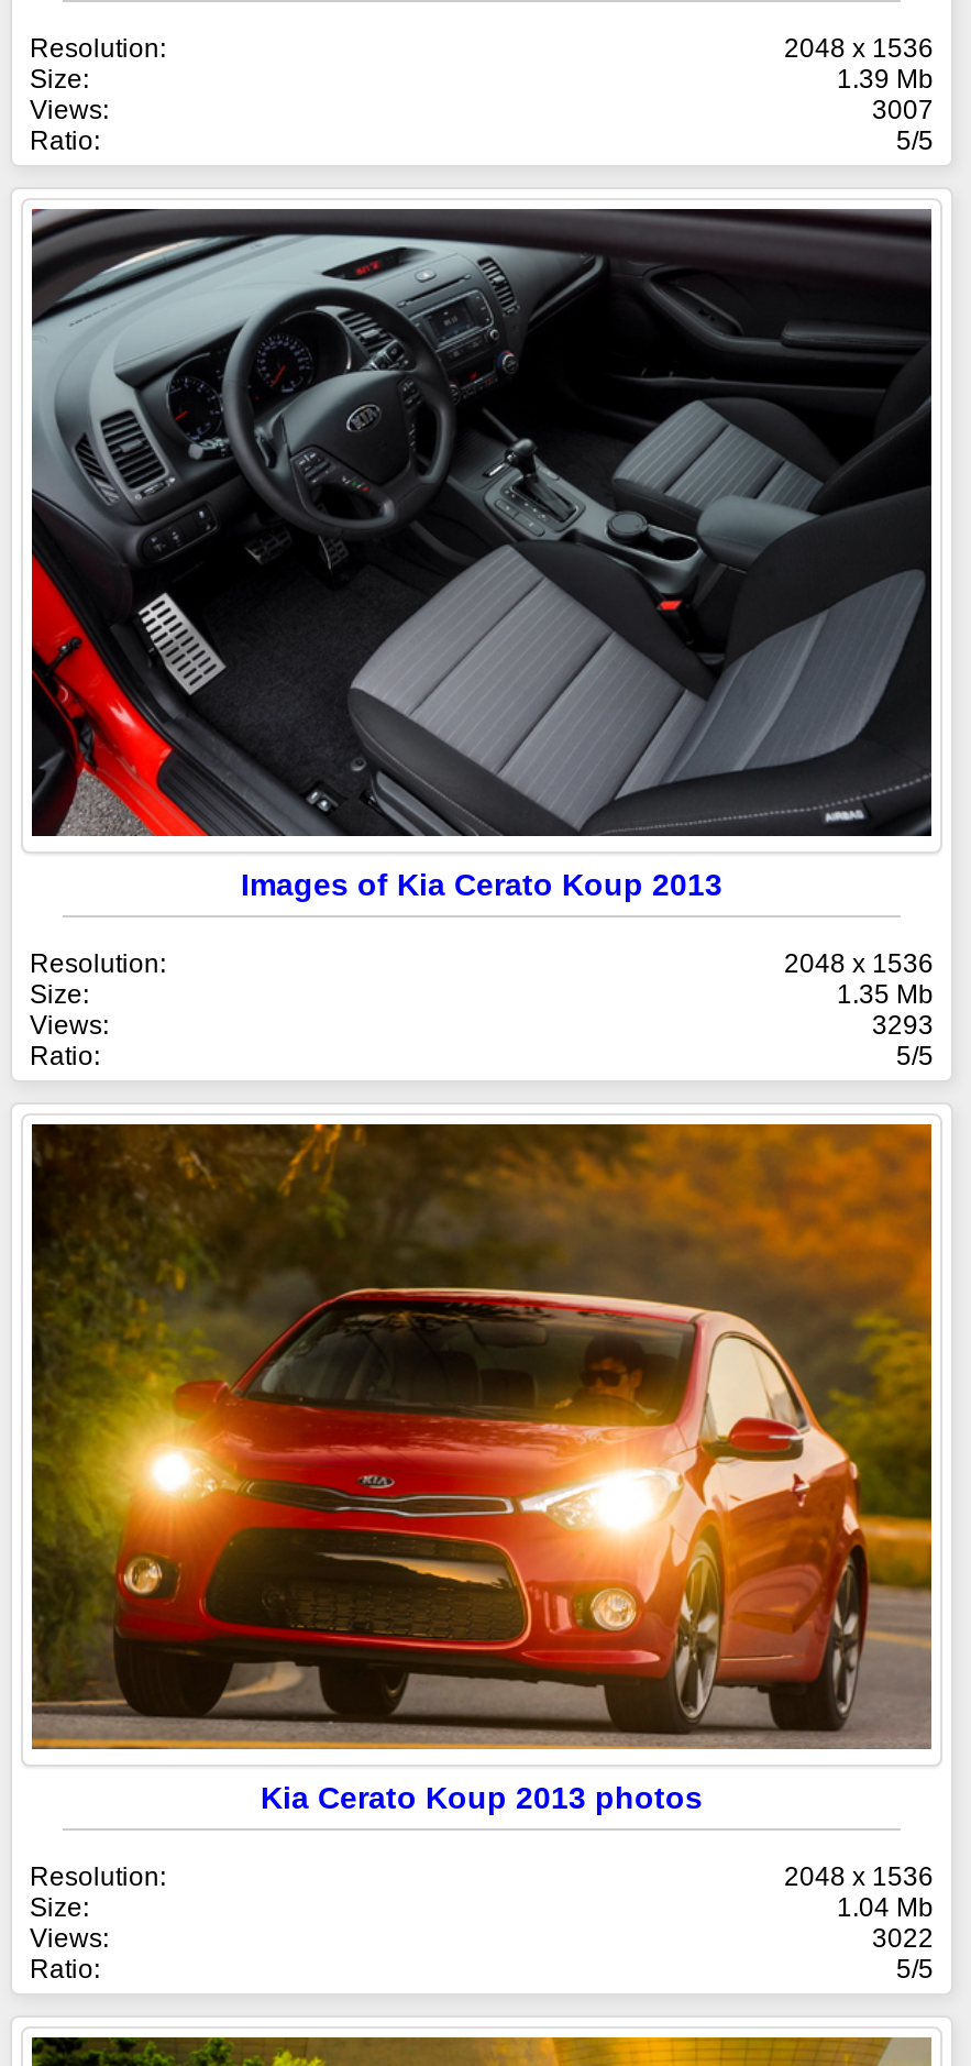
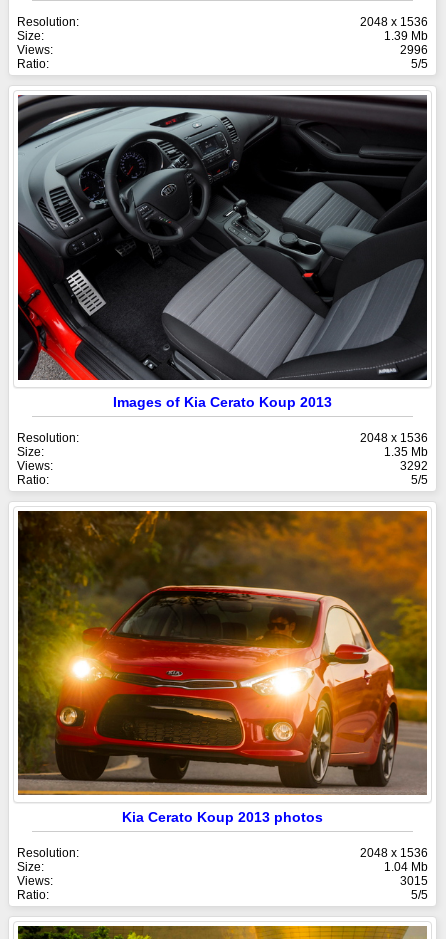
- 3007
+ 2996

- 3293
+ 3292

- 3022
+ 3015
